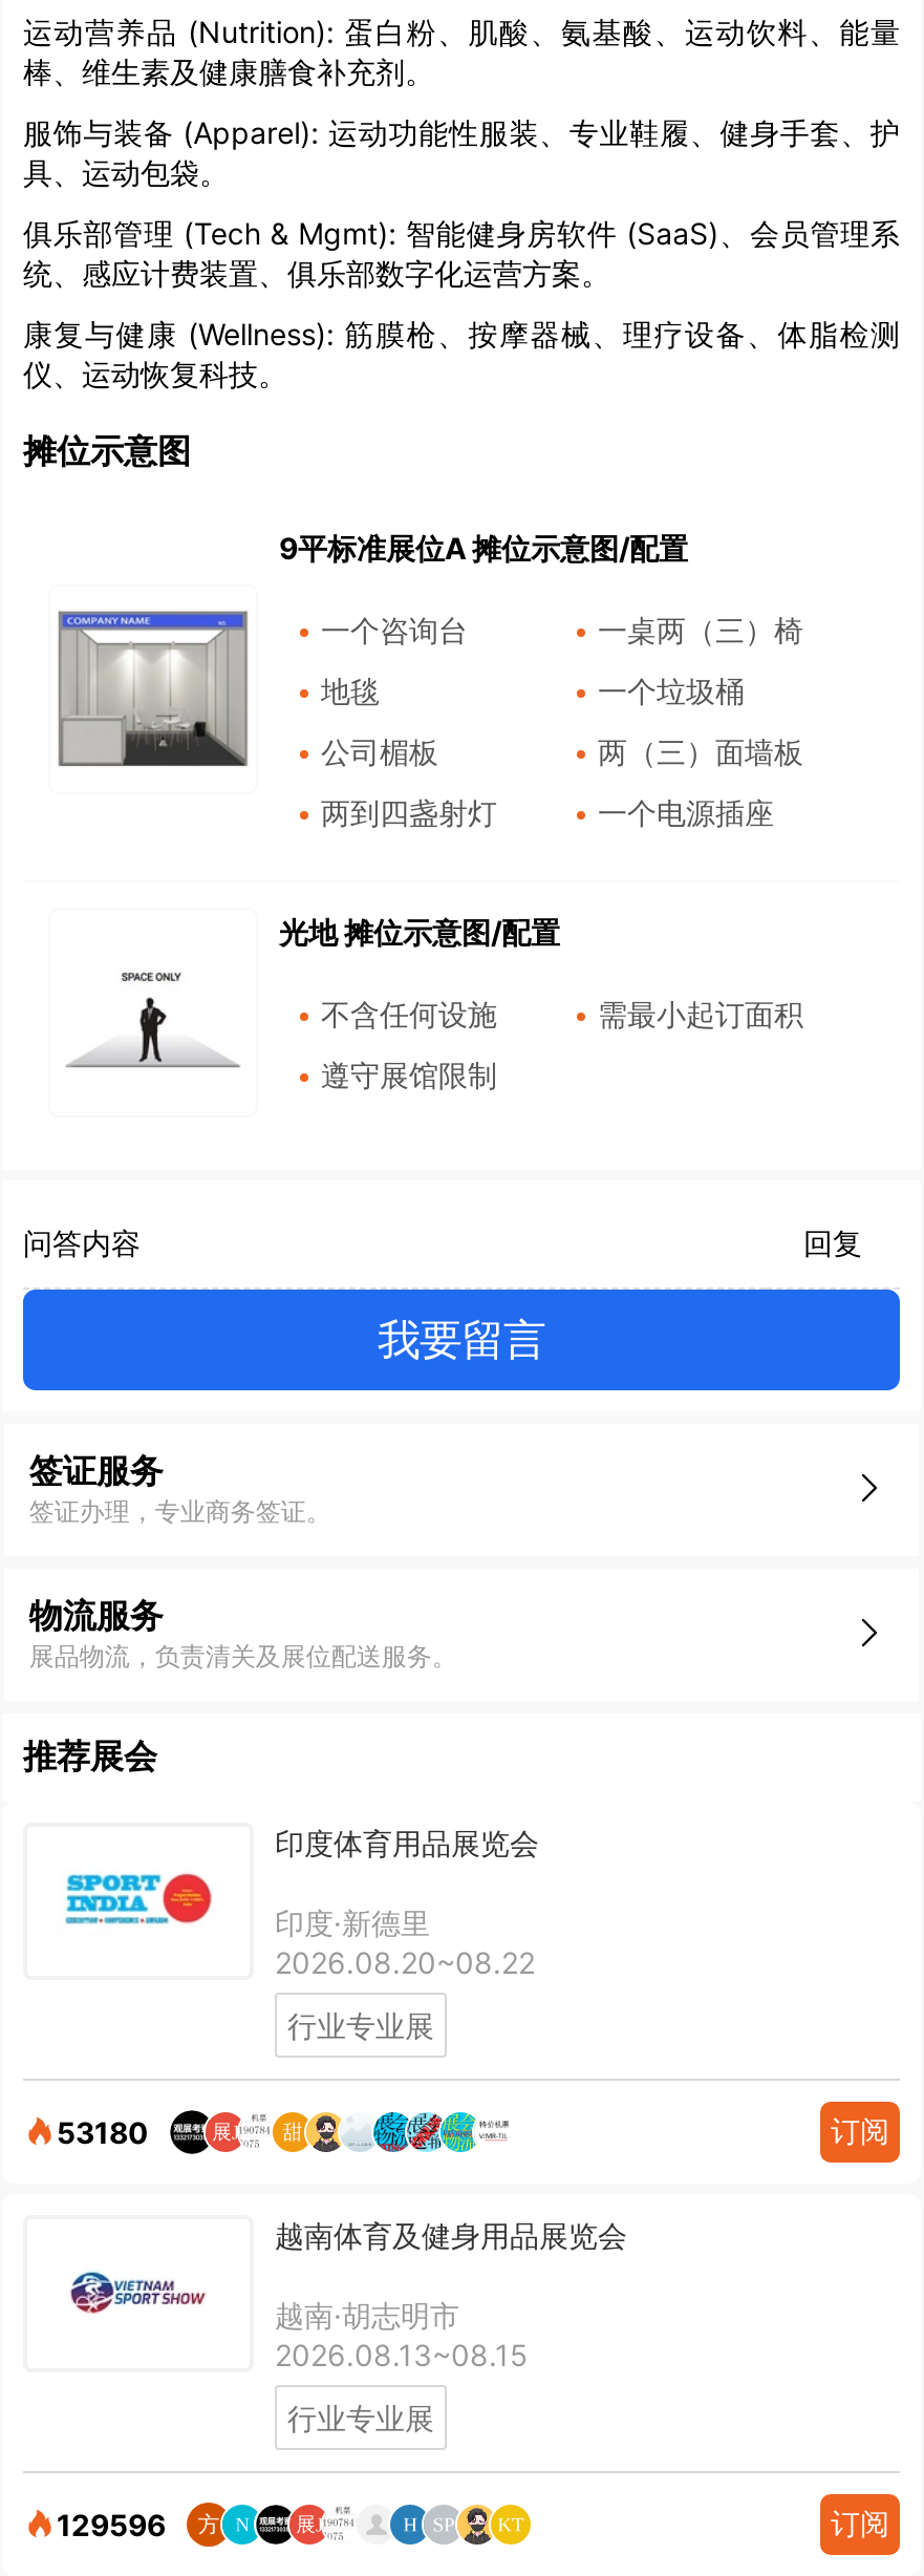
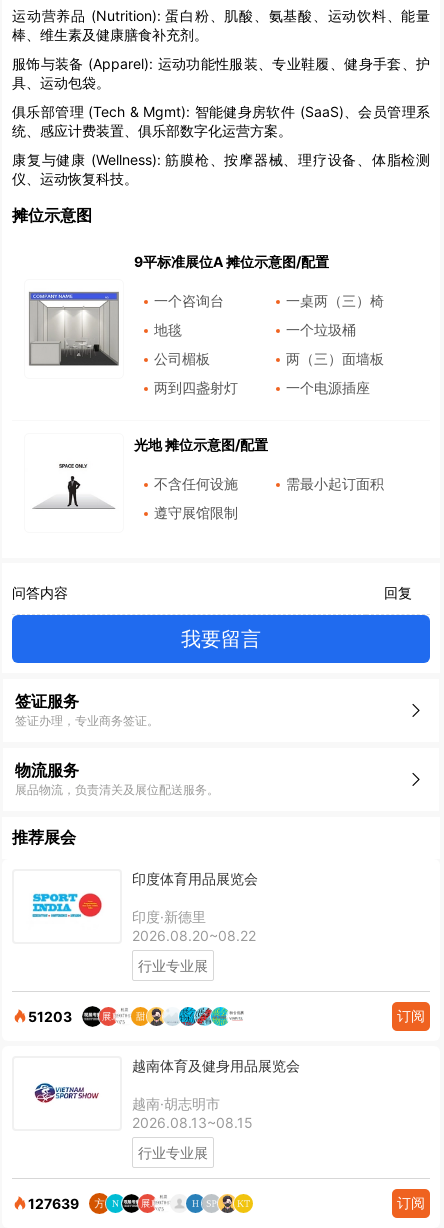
- 53180
+ 51203

- 129596
+ 127639
